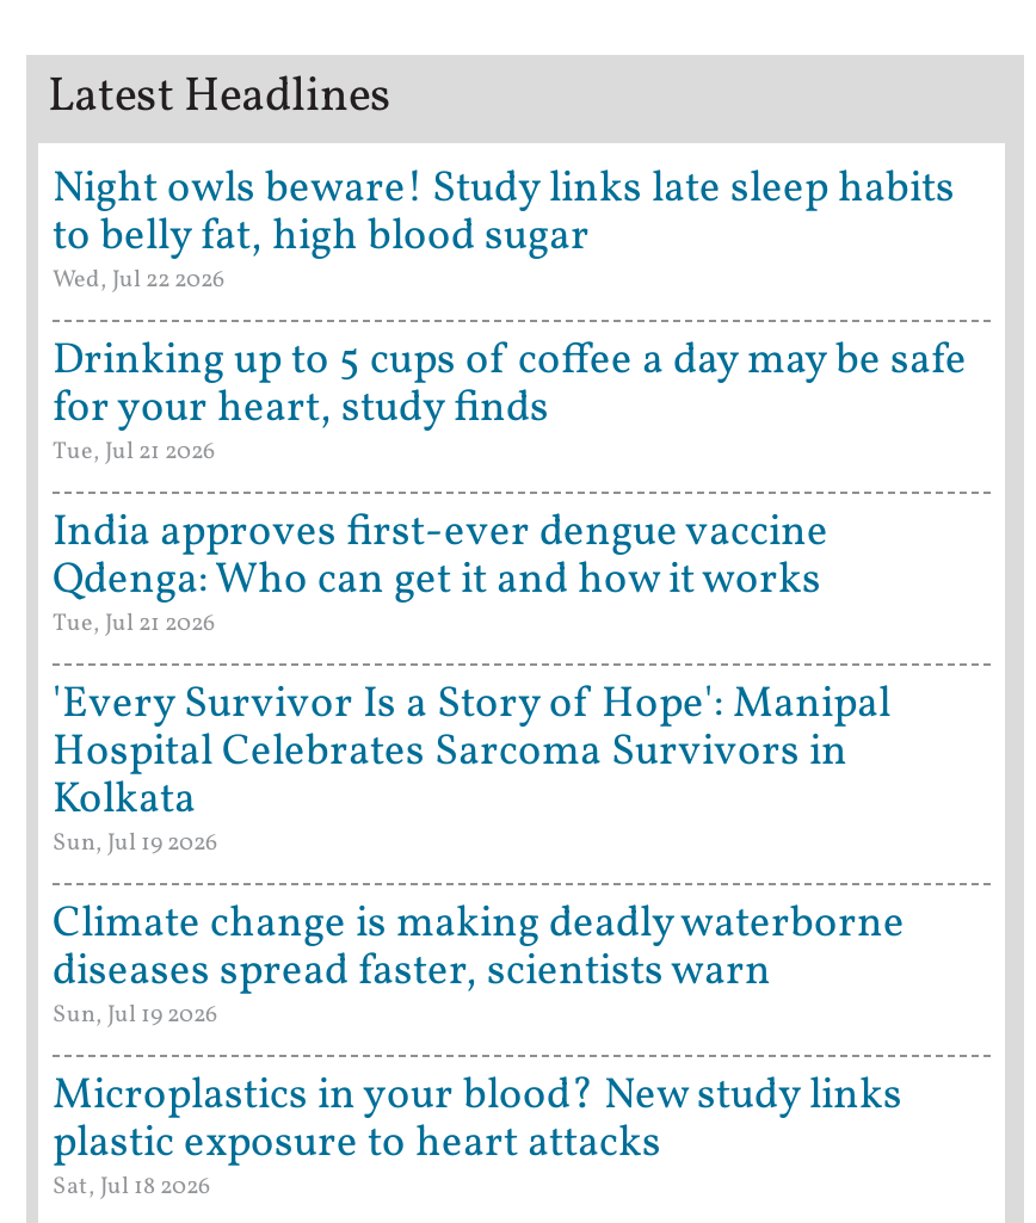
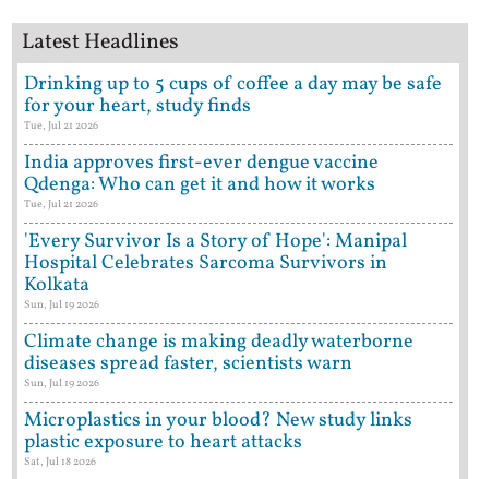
- Night owls beware! Study links late sleep habits
- to belly fat, high blood sugar
- Wed, Jul 22 2026
